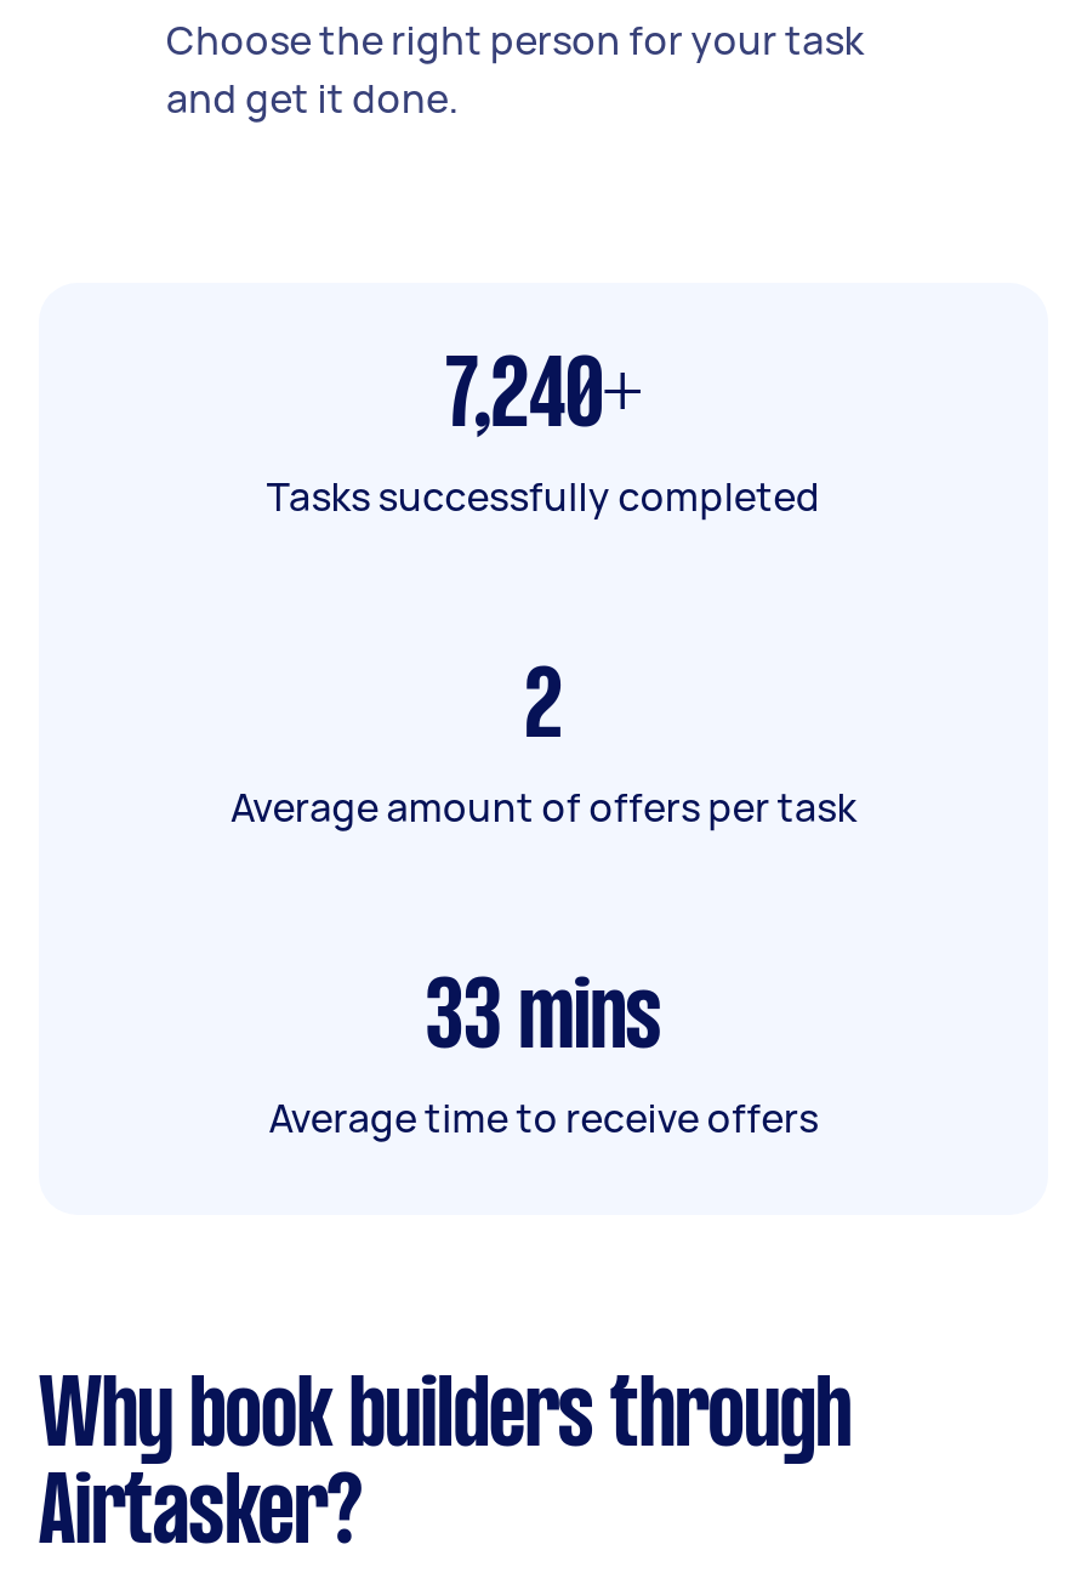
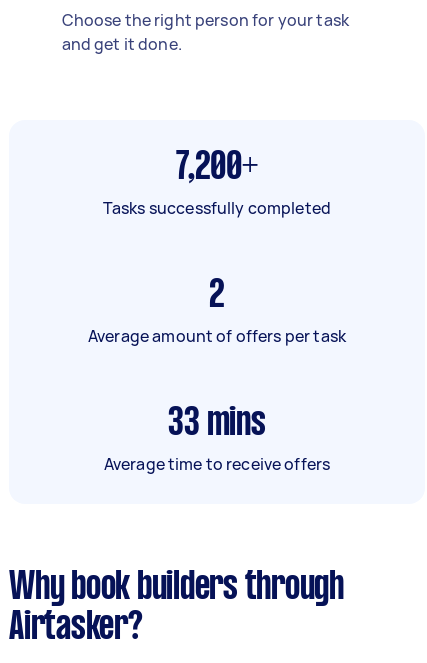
- 7,240+
+ 7,200+
